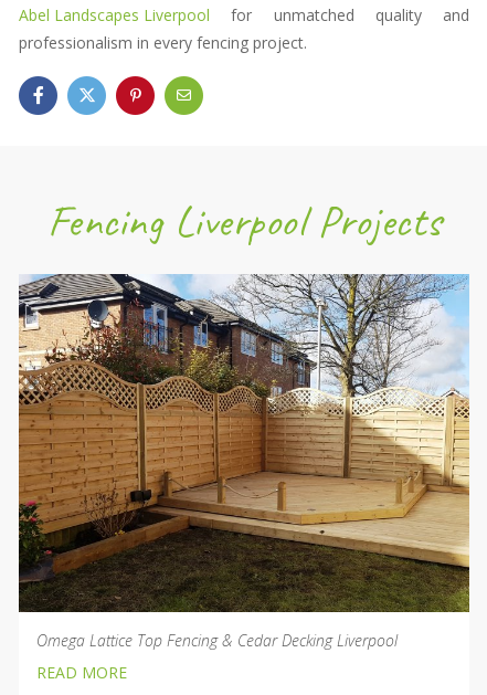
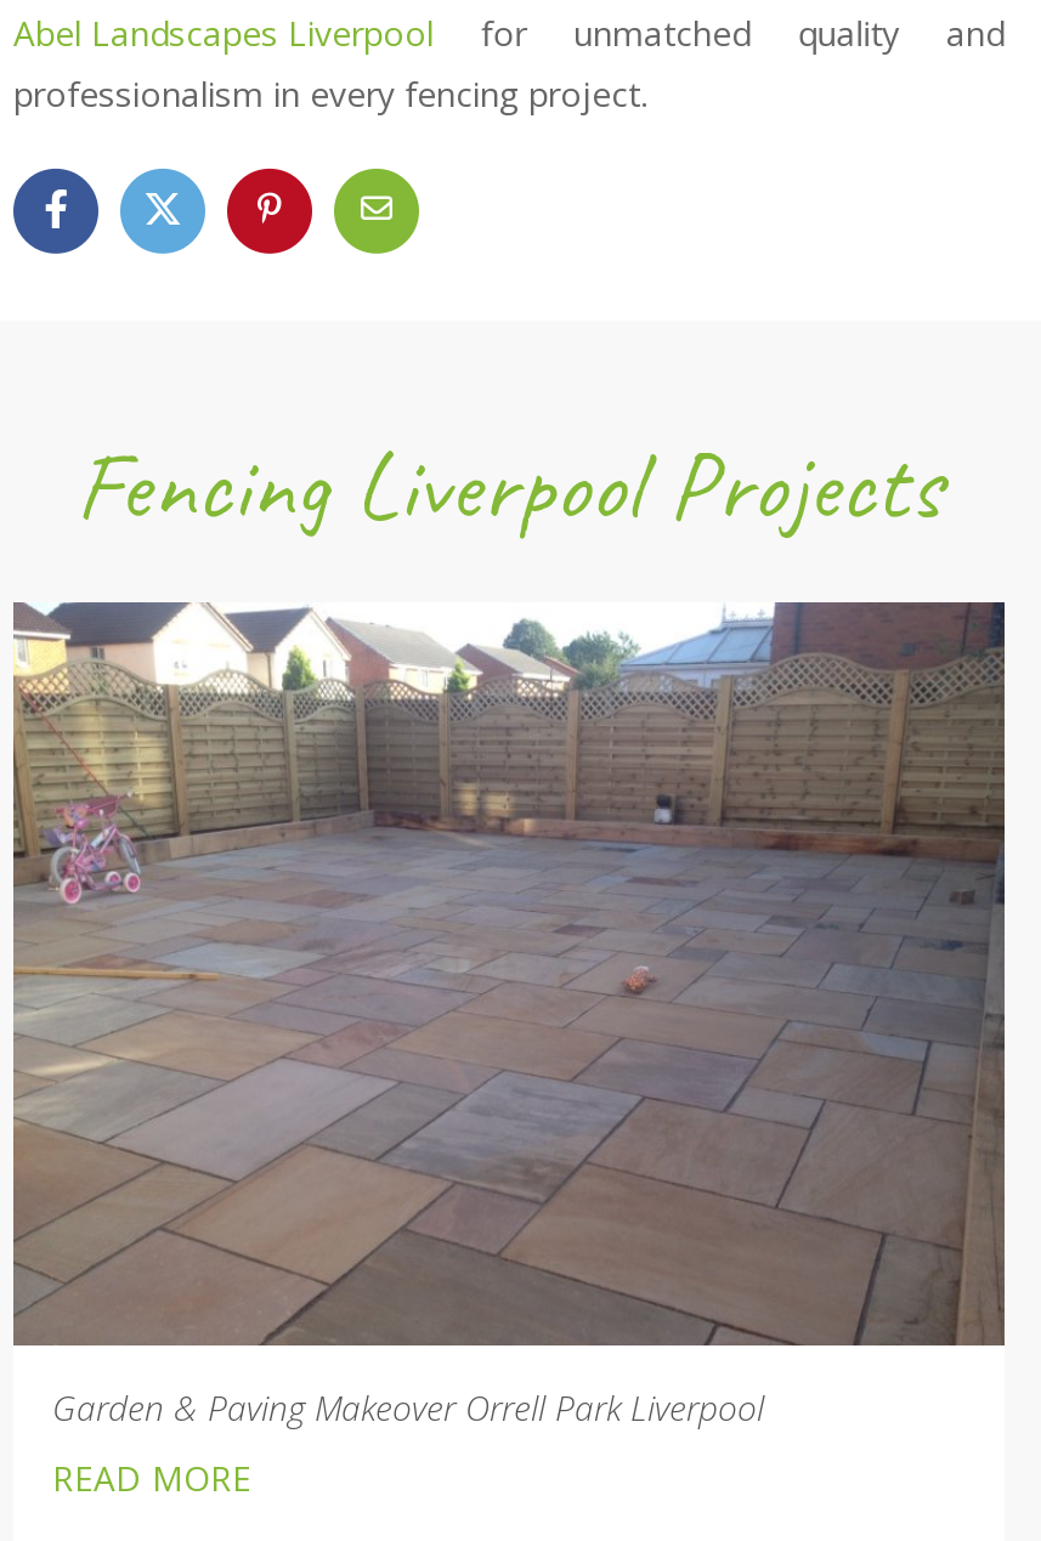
- [image]
- Omega Lattice Top Fencing & Cedar Decking Liverpool
+ [image]
+ Garden & Paving Makeover Orrell Park Liverpool
